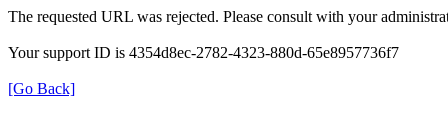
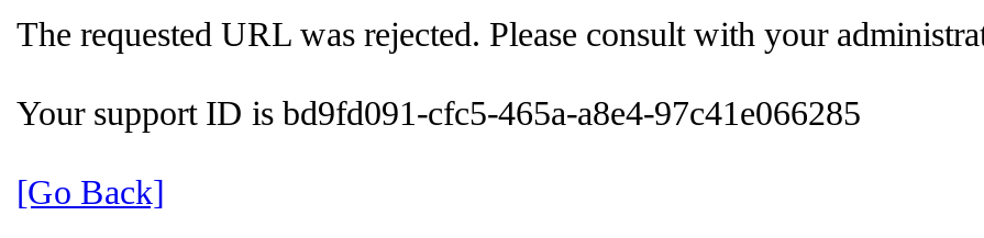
- Your support ID is 4354d8ec-2782-4323-880d-65e8957736f7
+ Your support ID is bd9fd091-cfc5-465a-a8e4-97c41e066285
